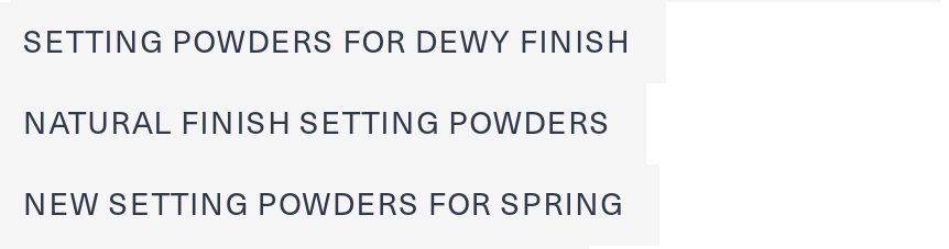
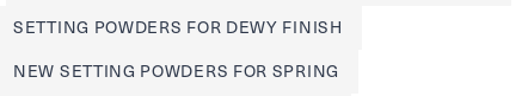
- NATURAL FINISH SETTING POWDERS
